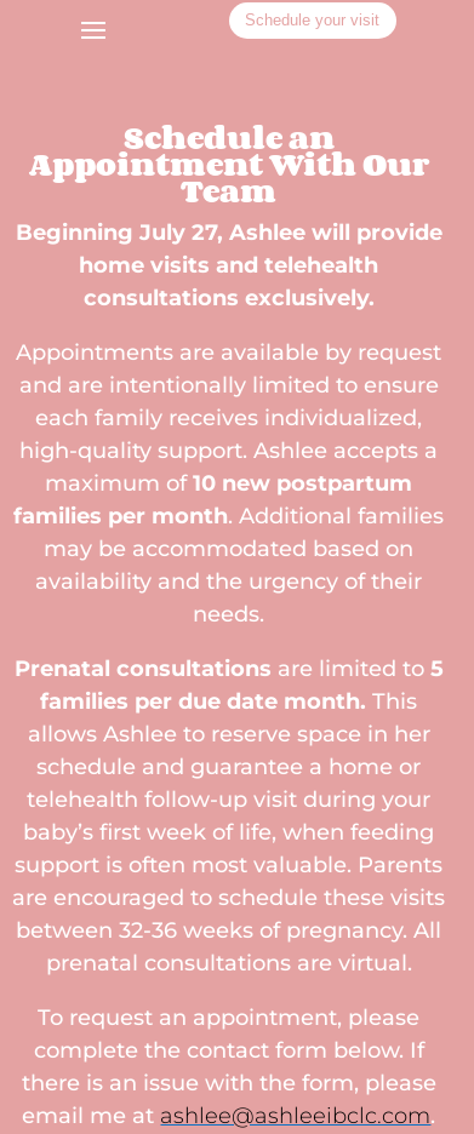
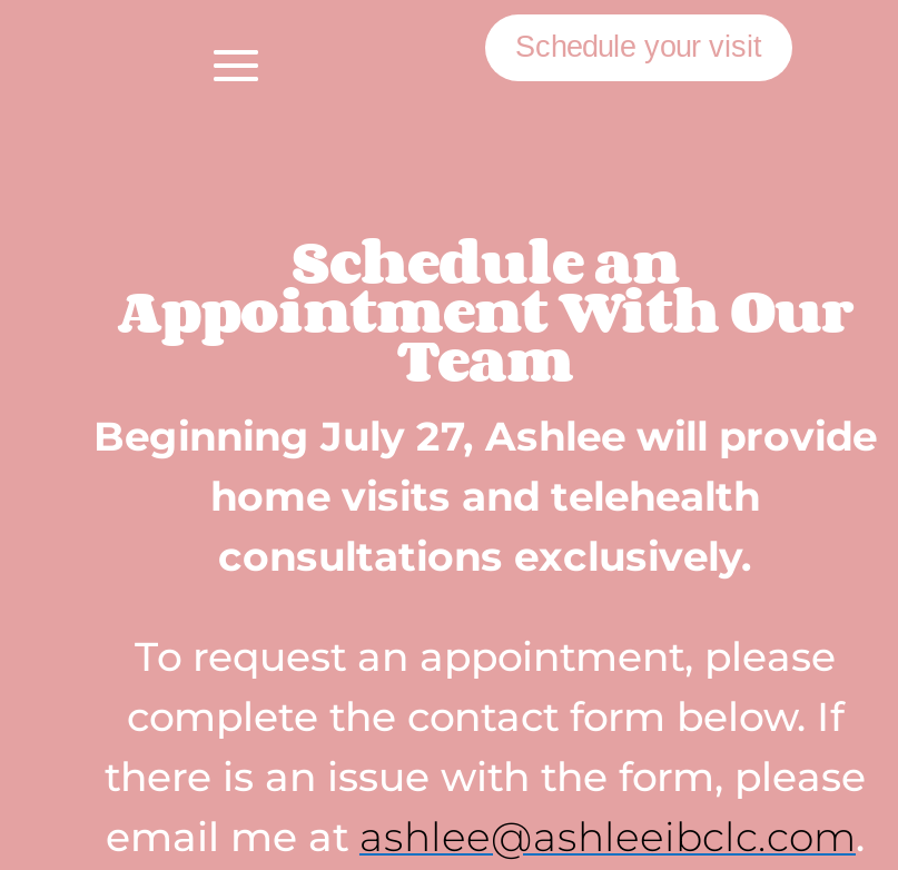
- Appointments are available by request
- and are intentionally limited to ensure
- each family receives individualized,
- high-quality support. Ashlee accepts a
- maximum of 10 new postpartum
- families per month. Additional families
- may be accommodated based on
- availability and the urgency of their
- needs.
- Prenatal consultations are limited to 5
- families per due date month. This
- allows Ashlee to reserve space in her
- schedule and guarantee a home or
- telehealth follow-up visit during your
- baby’s first week of life, when feeding
- support is often most valuable. Parents
- are encouraged to schedule these visits
- between 32-36 weeks of pregnancy. All
- prenatal consultations are virtual.
